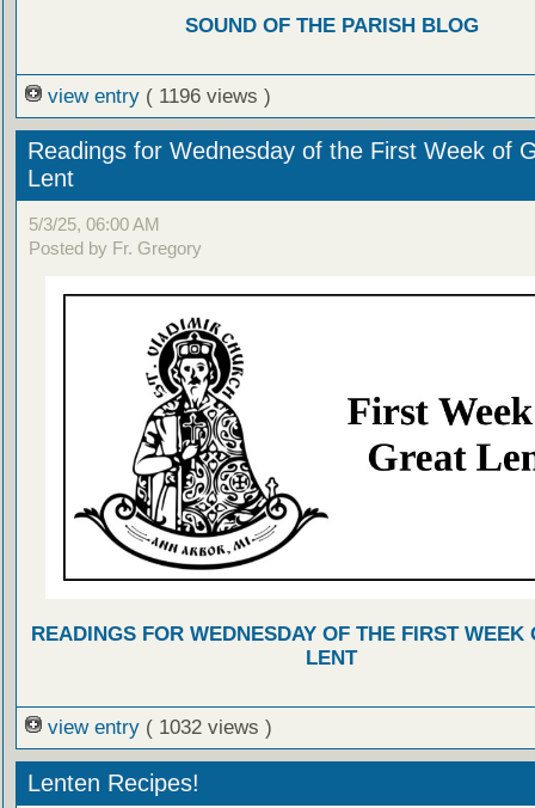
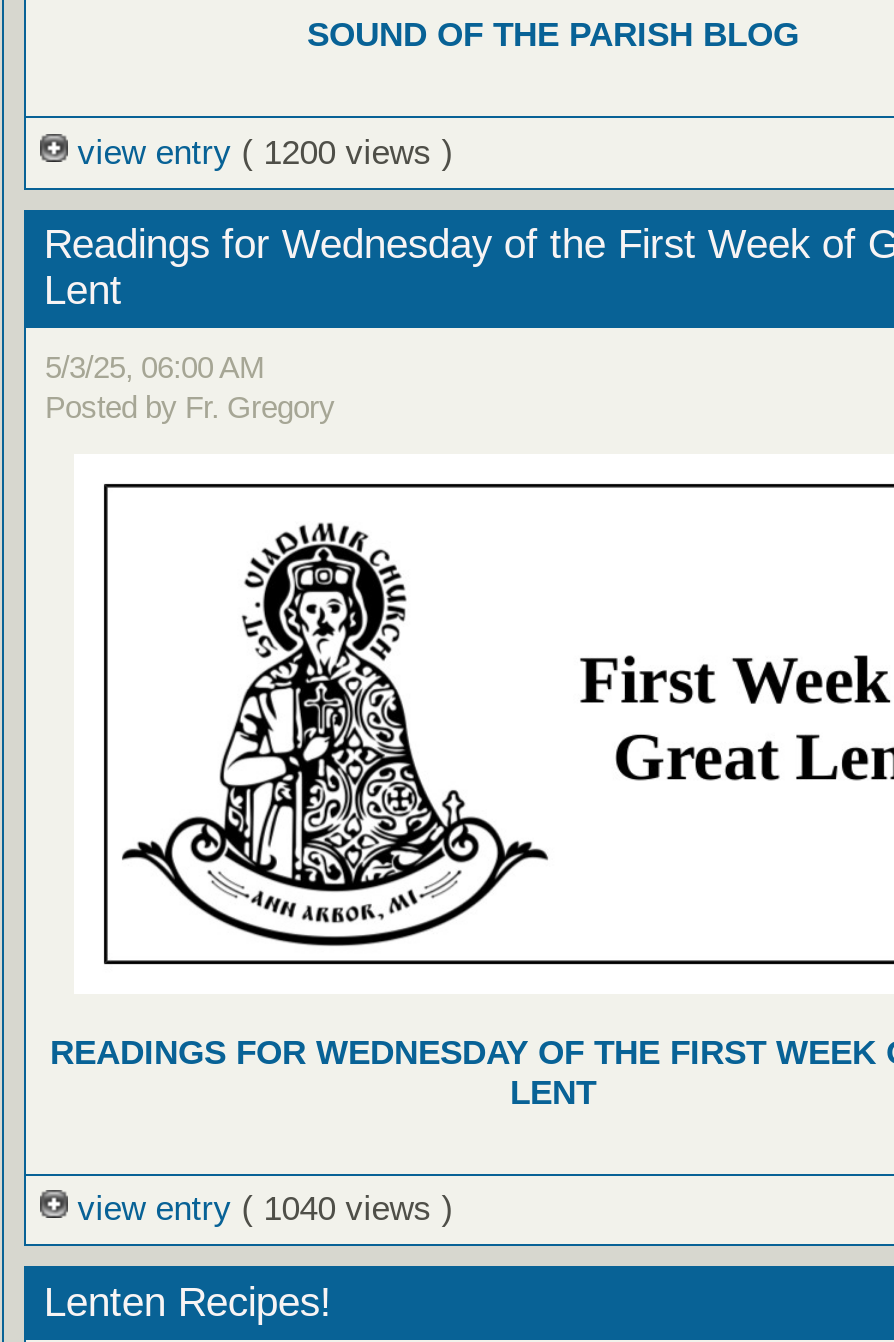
- view entry ( 1196 views )
+ view entry ( 1200 views )

- view entry ( 1032 views )
+ view entry ( 1040 views )
